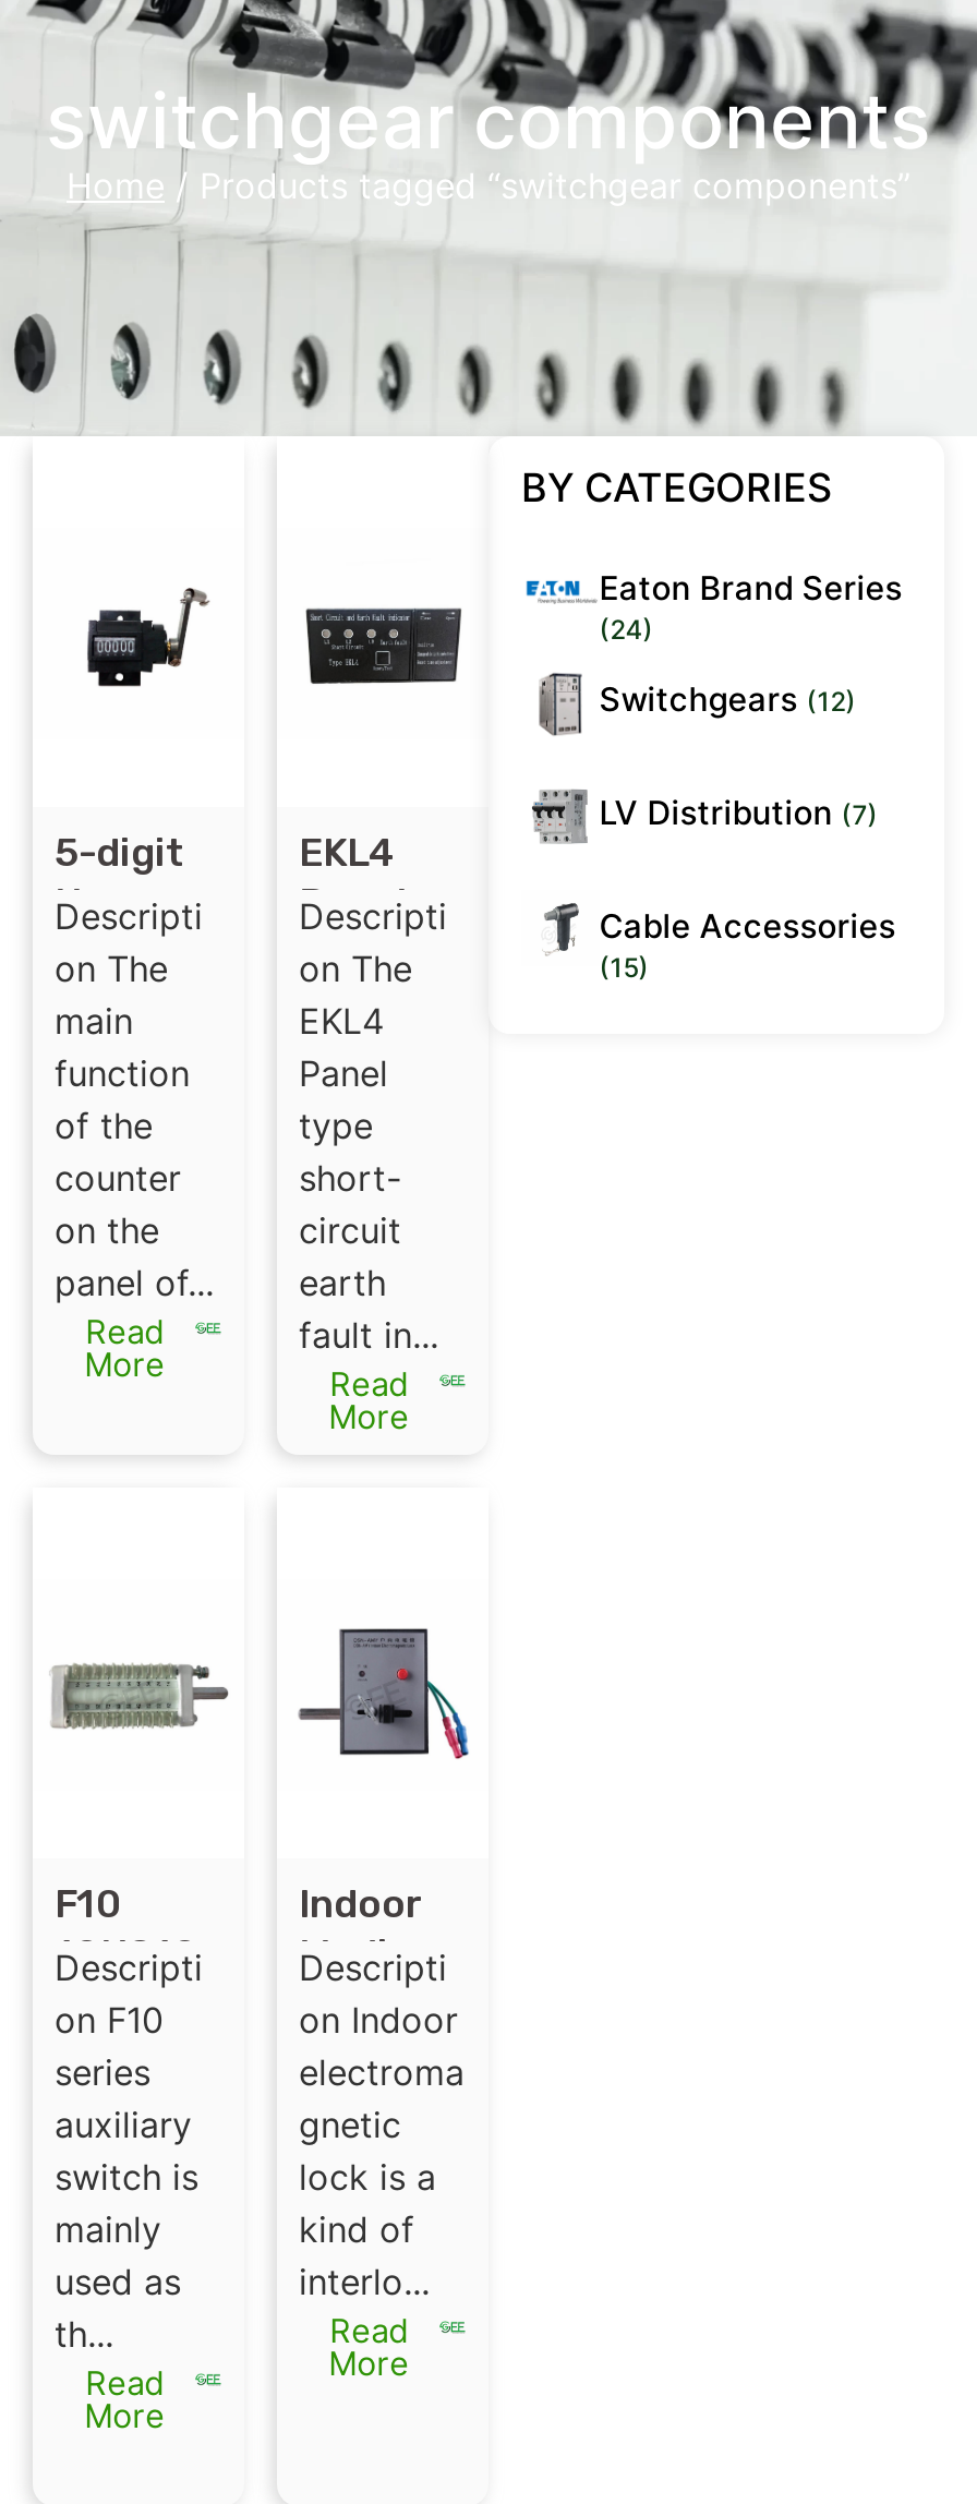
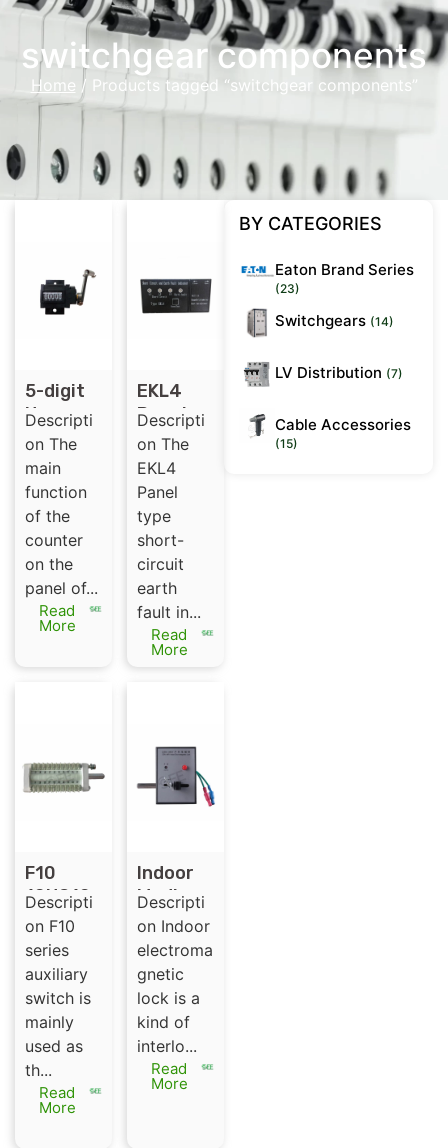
- (24)
+ (23)

- Switchgears (12)
+ Switchgears (14)
